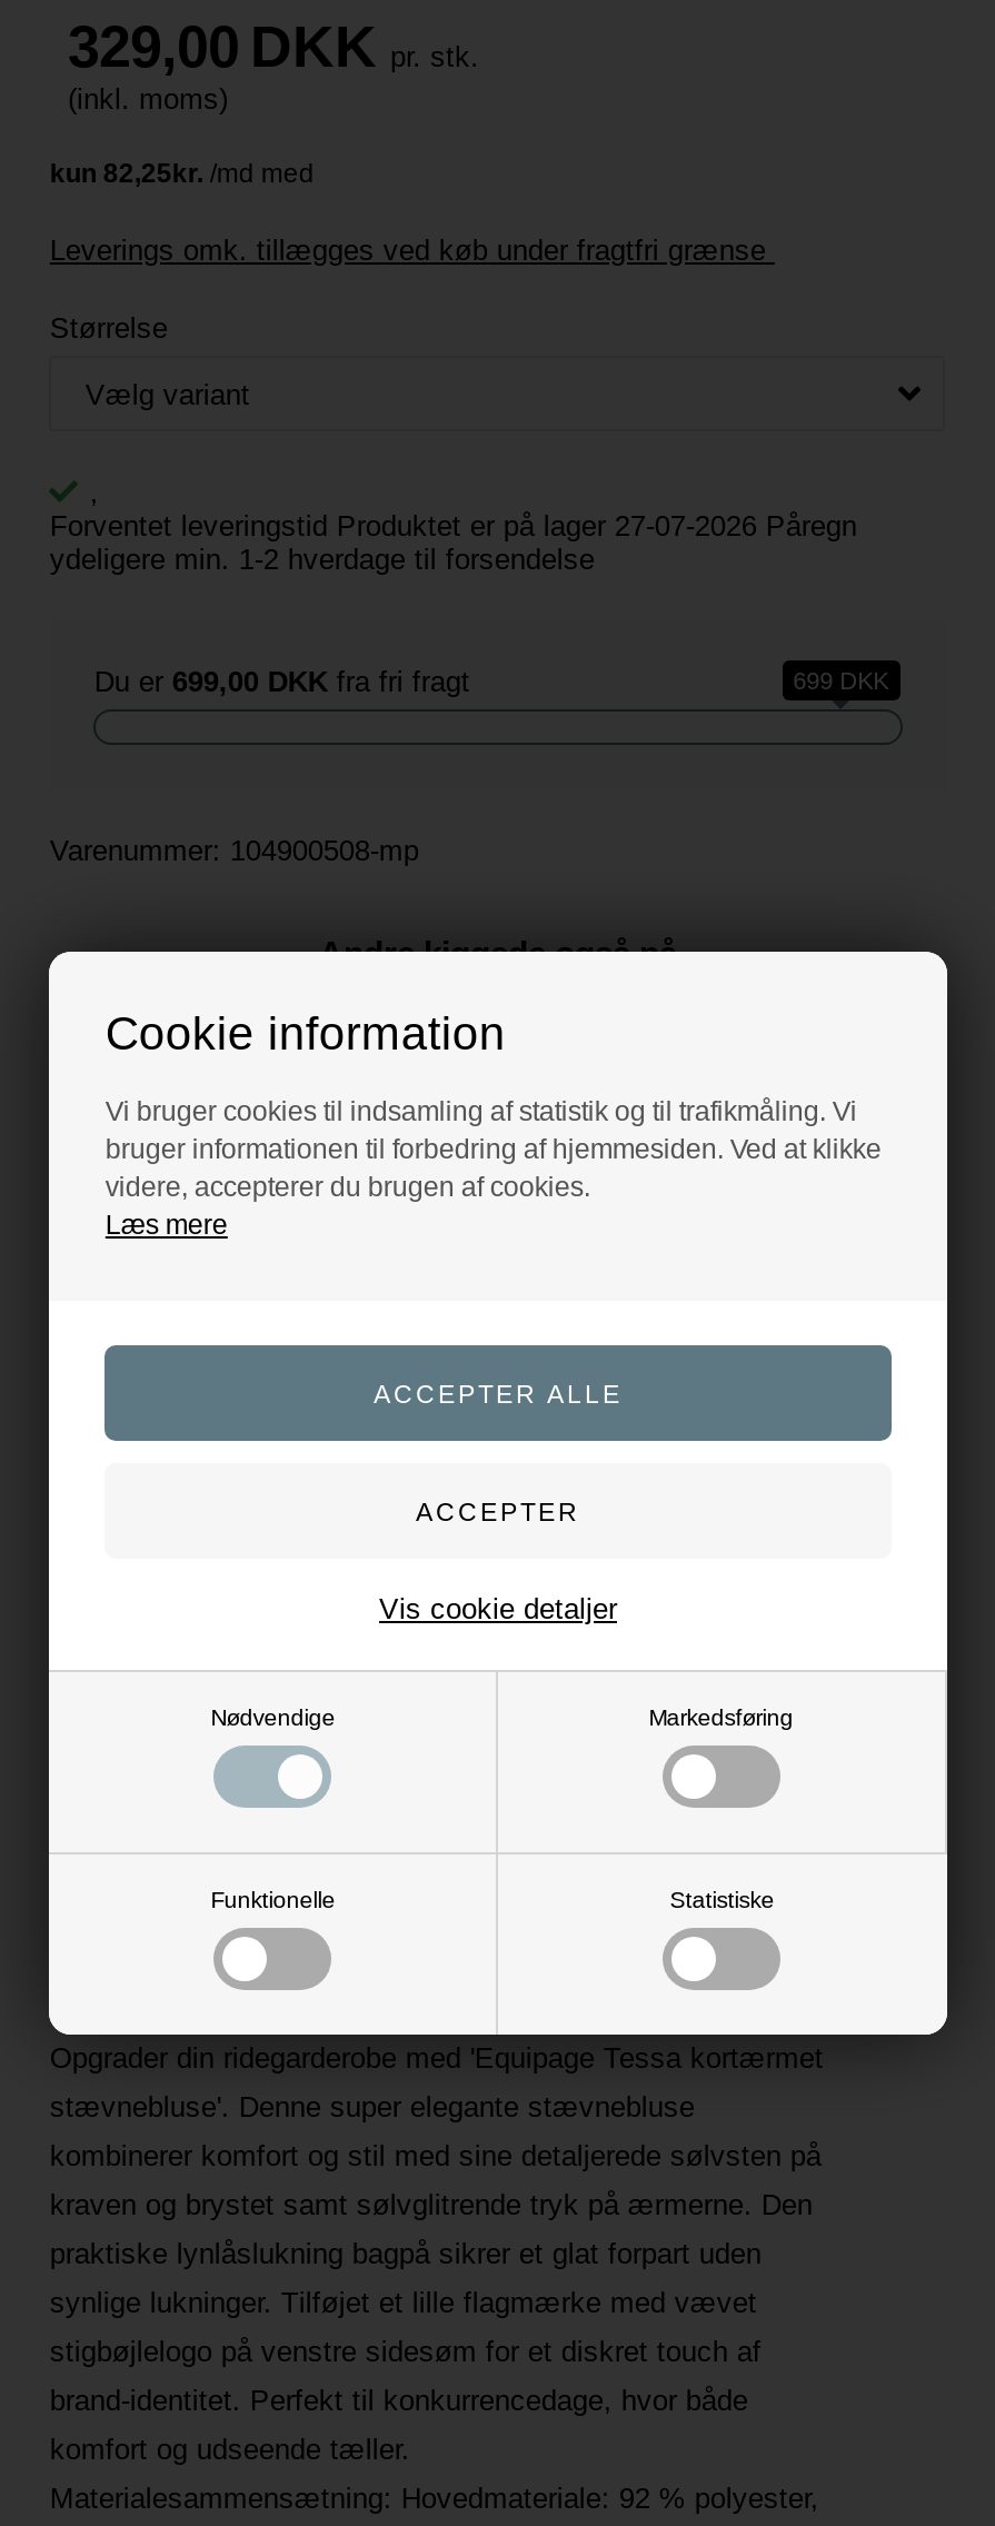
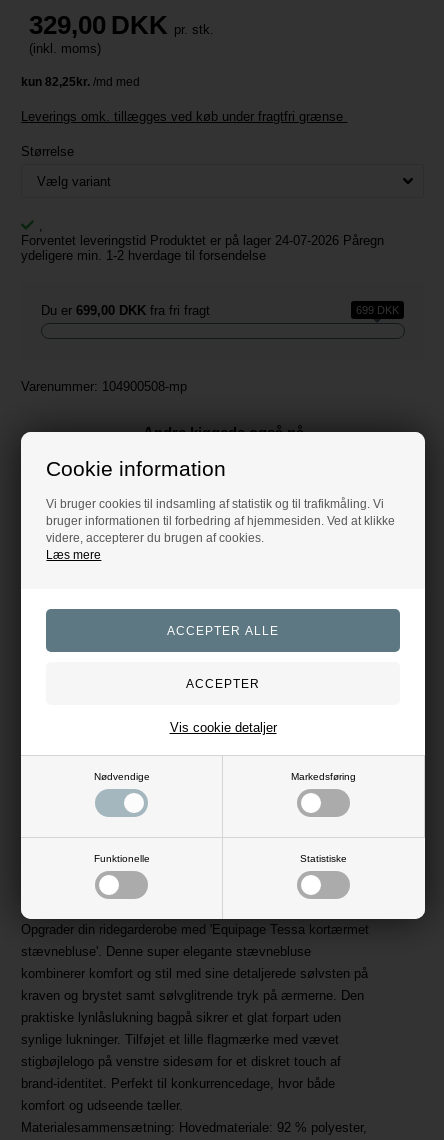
- Forventet leveringstid Produktet er på lager 27-07-2026 Påregn
+ Forventet leveringstid Produktet er på lager 24-07-2026 Påregn
